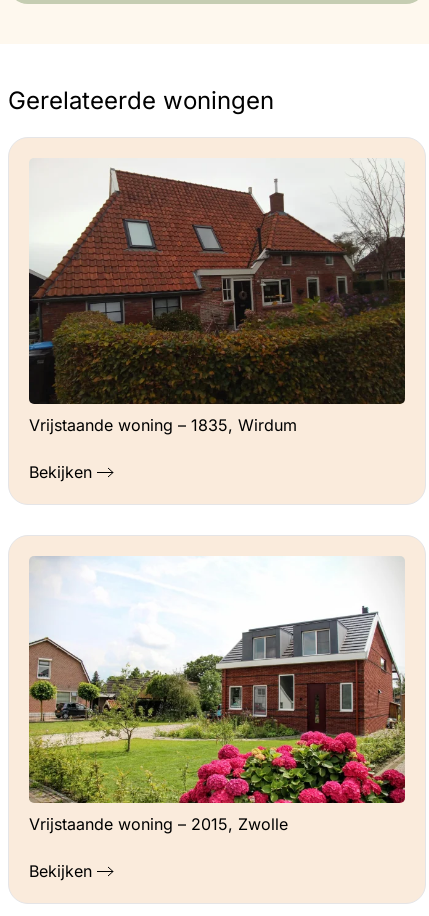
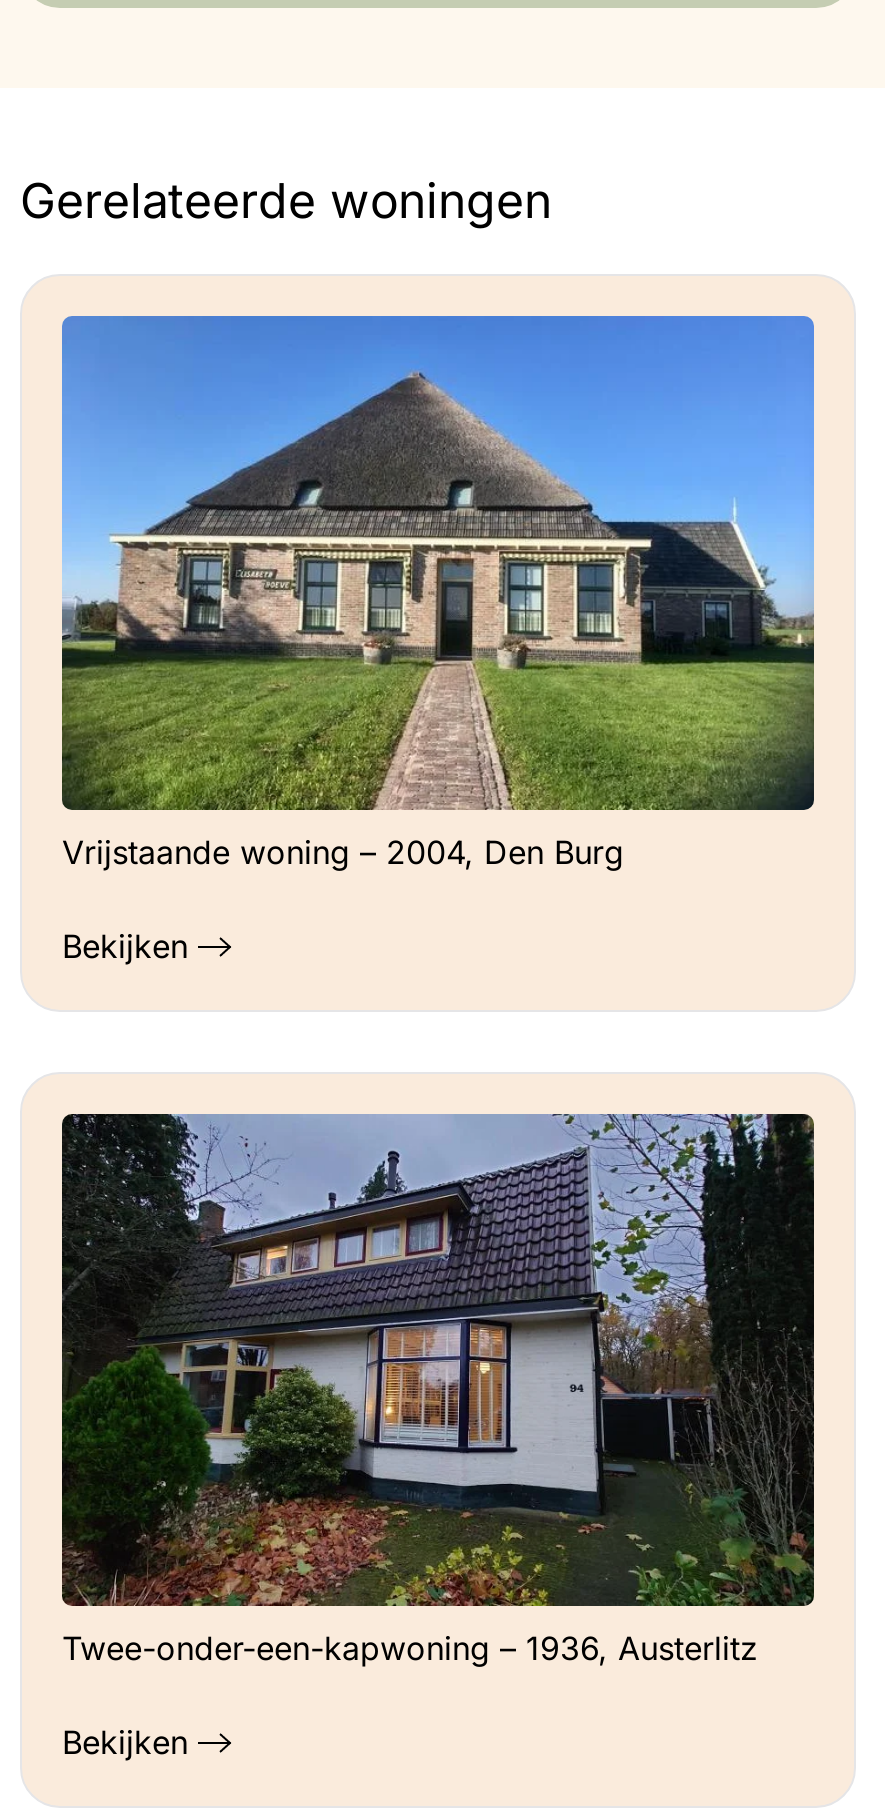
- [image]
- Vrijstaande woning – 1835, Wirdum
+ [image]
+ Vrijstaande woning – 2004, Den Burg

- [image]
- Vrijstaande woning – 2015, Zwolle
+ [image]
+ Twee-onder-een-kapwoning – 1936, Austerlitz
